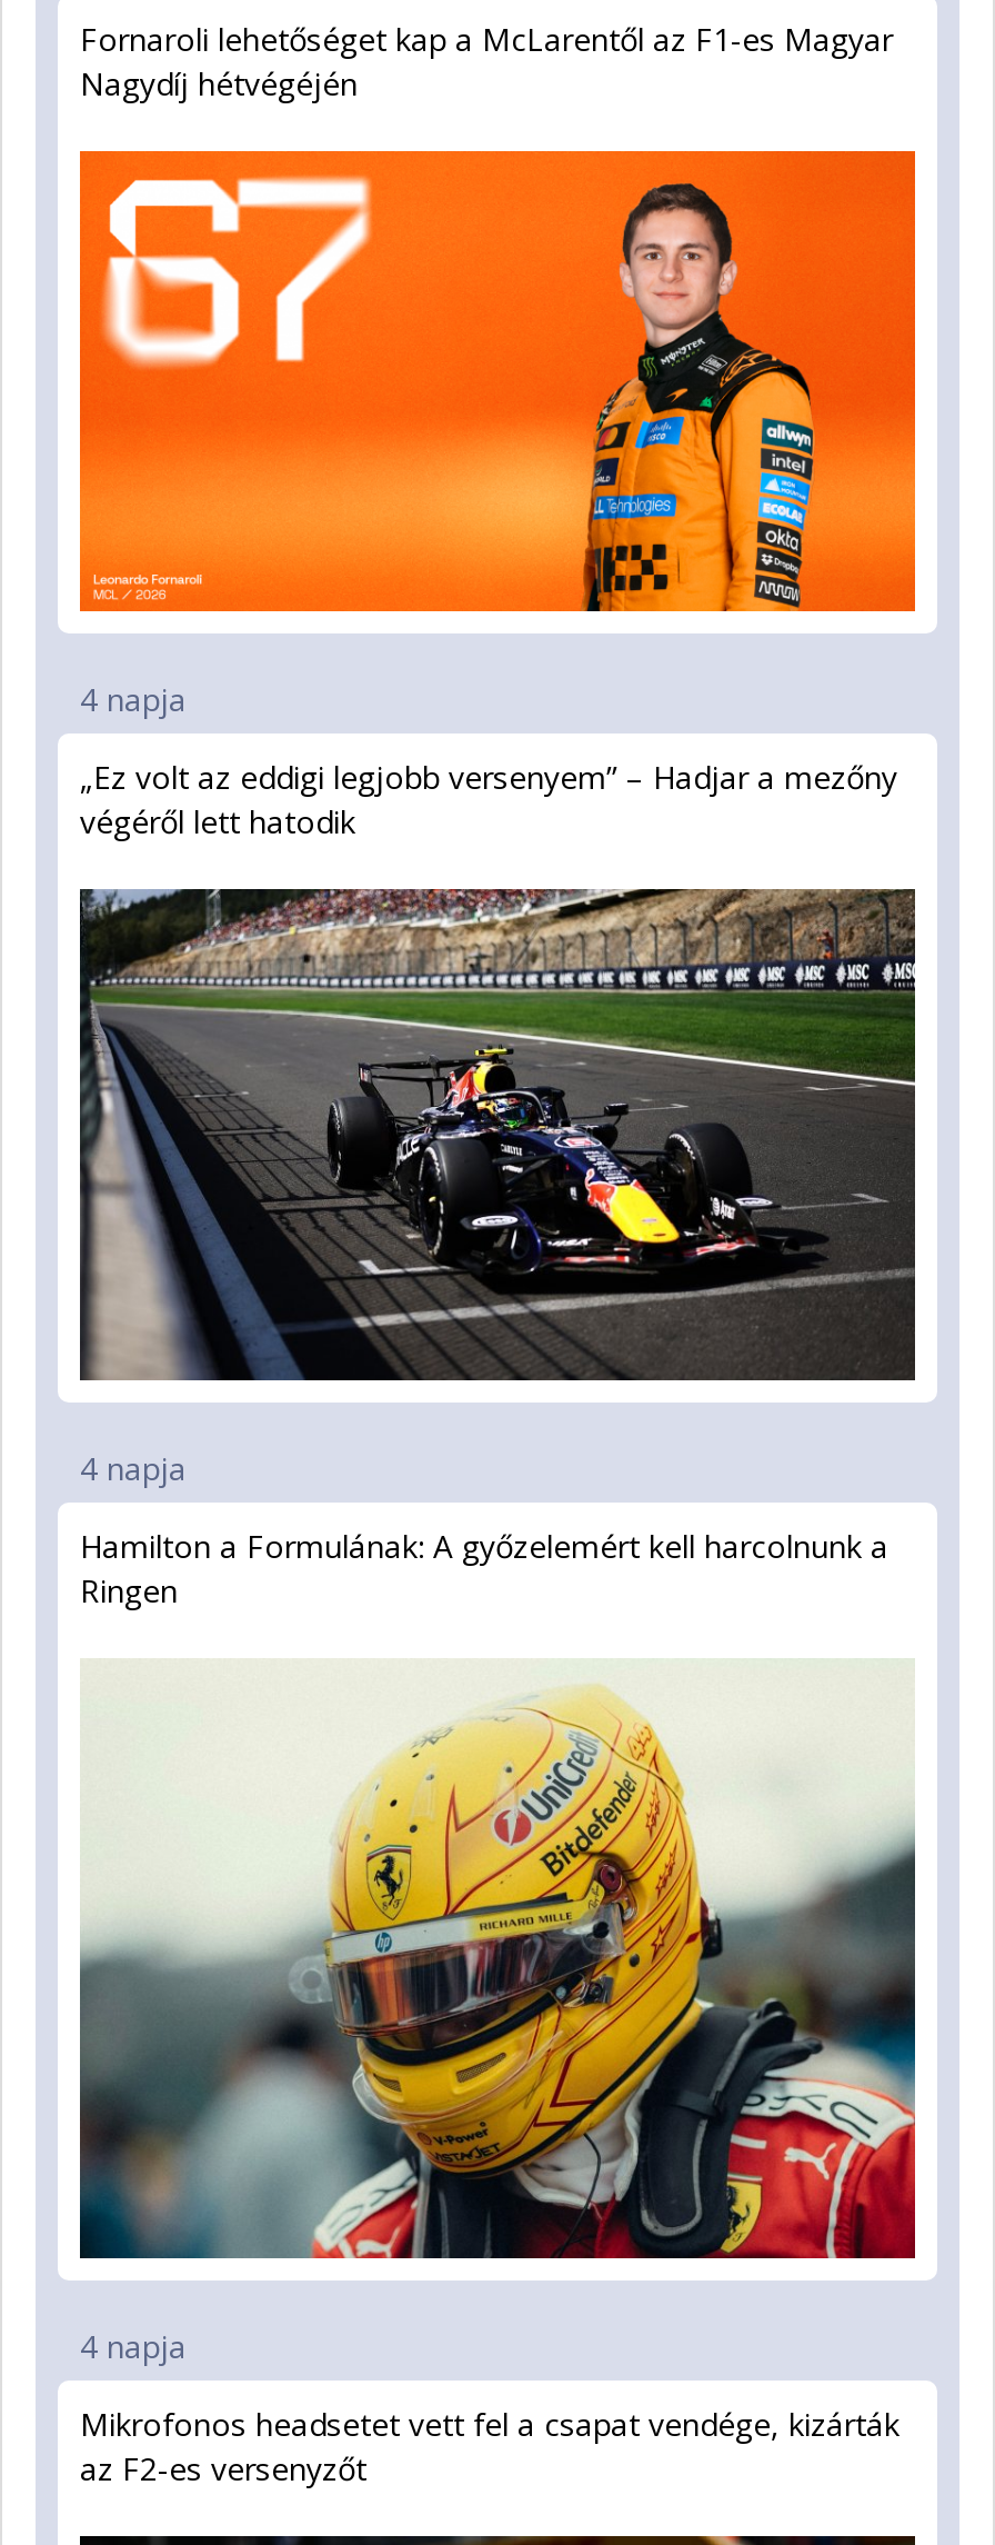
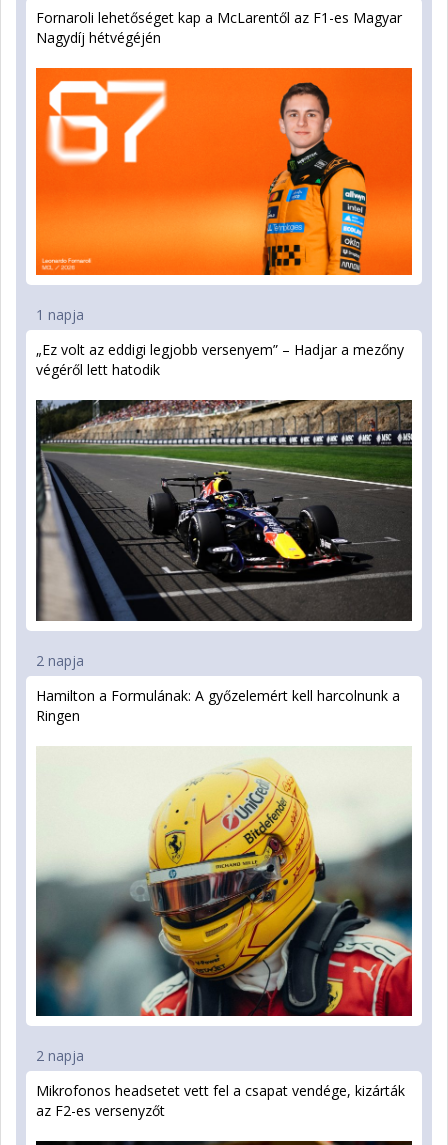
- 4 napja
+ 1 napja

- 4 napja
+ 2 napja

- 4 napja
+ 2 napja
